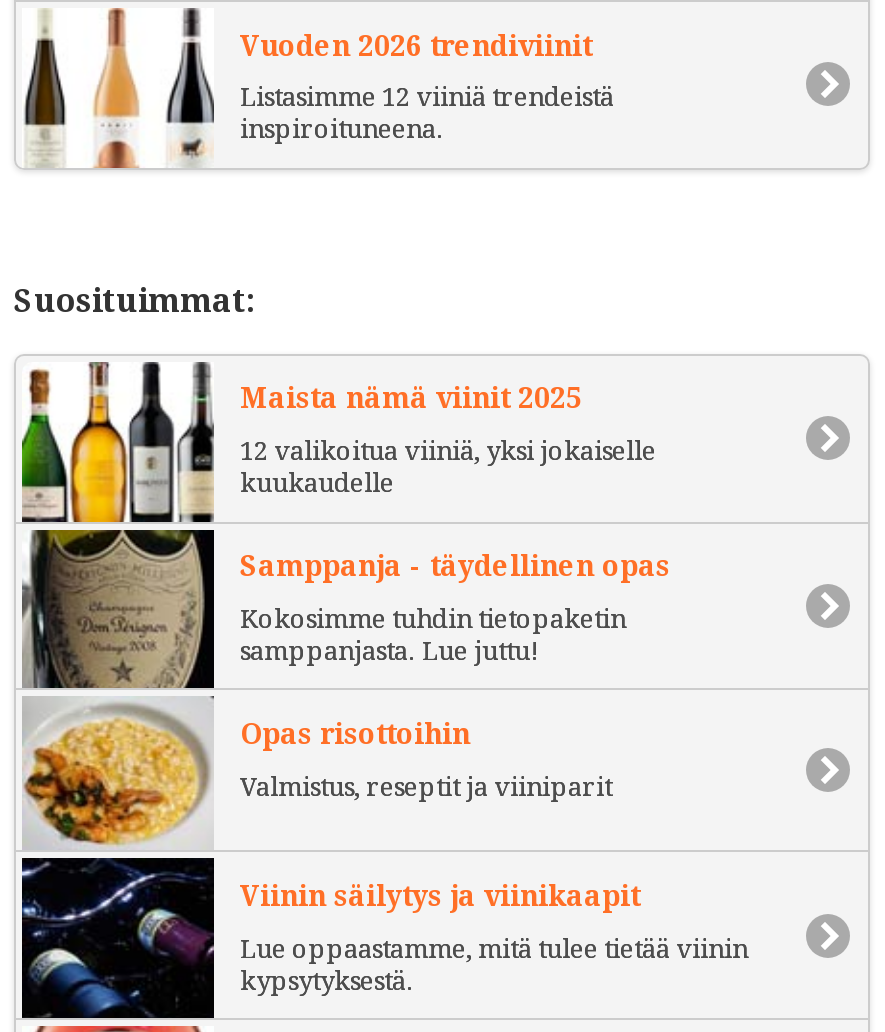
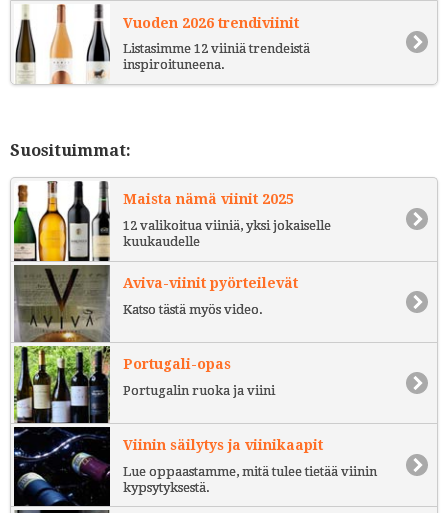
- [image]
- Samppanja - täydellinen opas
+ [image]
+ Aviva-viinit pyörteilevät

- Kokosimme tuhdin tietopaketin
- samppanjasta. Lue juttu!
+ Katso tästä myös video.

- Opas risottoihin
+ Portugali-opas

- Valmistus, reseptit ja viiniparit
+ Portugalin ruoka ja viini
